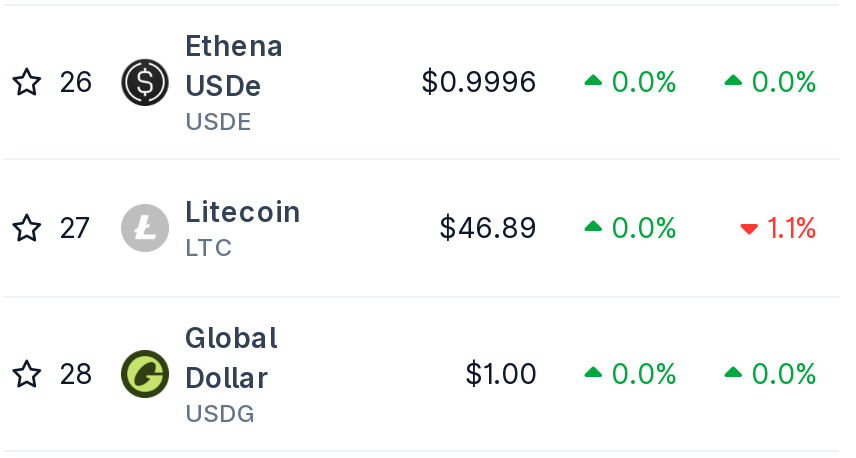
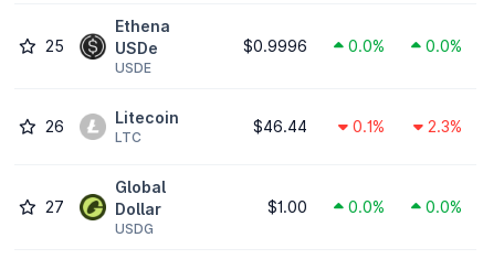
- 26
+ 25

- 27
+ 26

- $46.89
+ $46.44

- 0.0%
+ 0.1%

- 1.1%
+ 2.3%

- 28
+ 27
